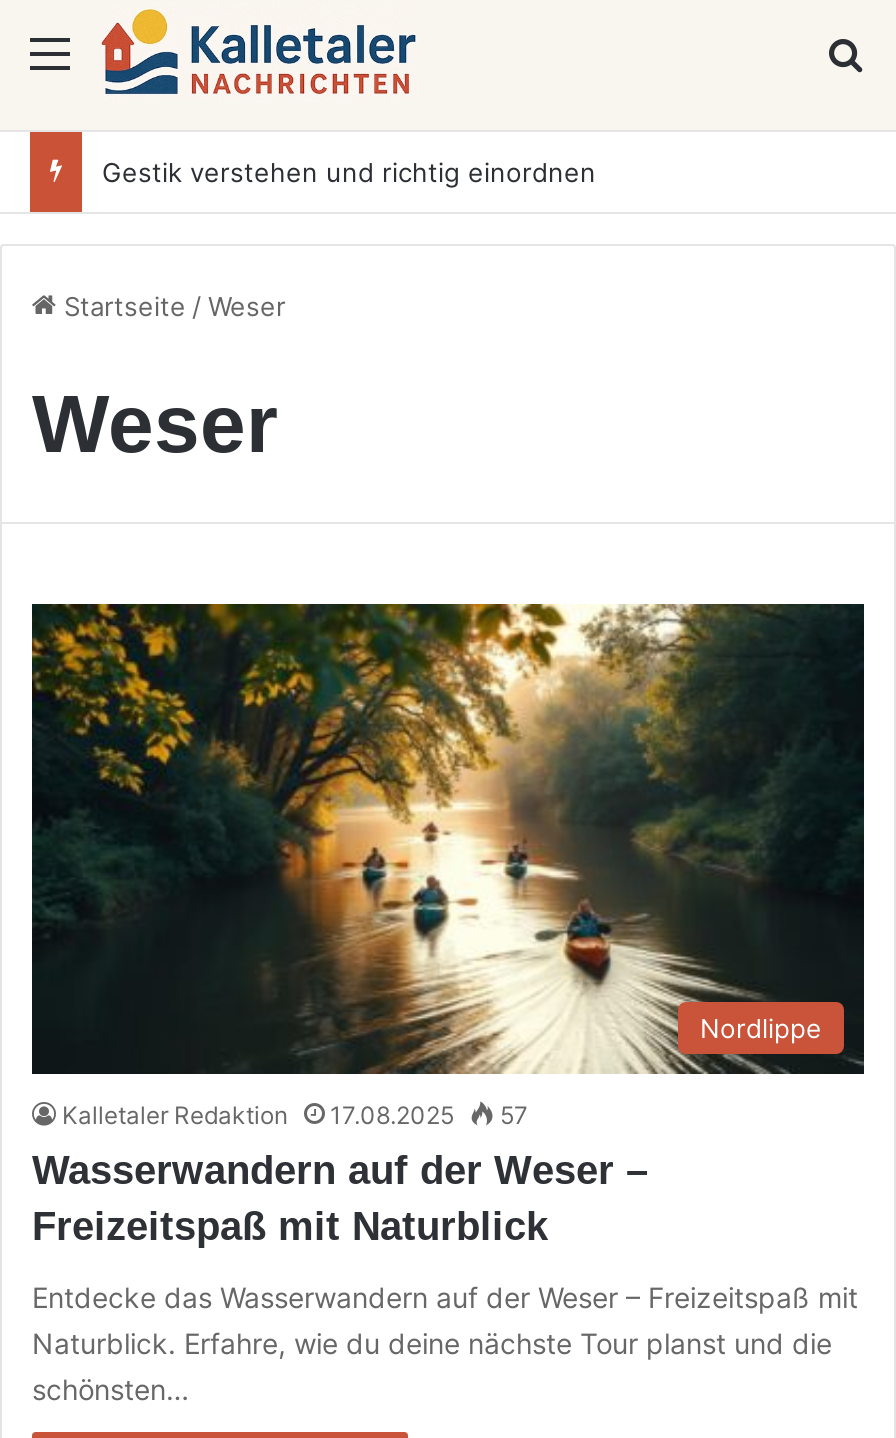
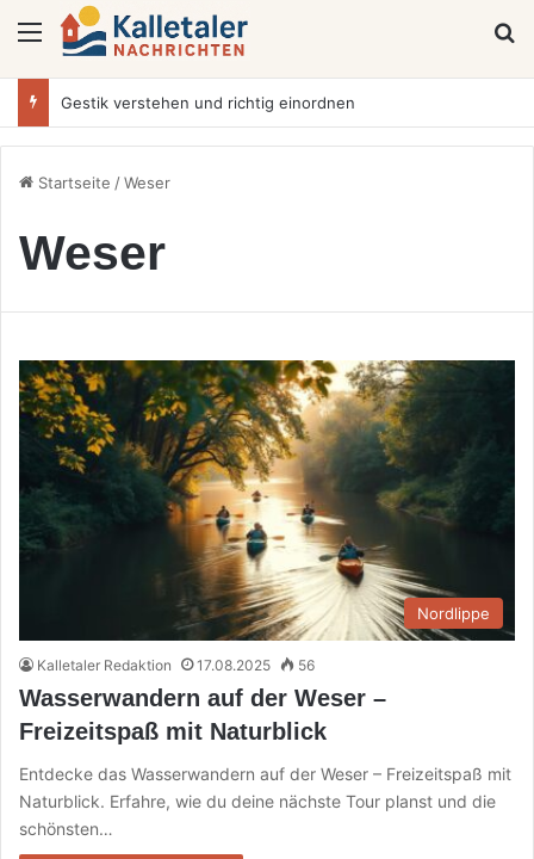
- Kalletaler Redaktion 17.08.2025 57
+ Kalletaler Redaktion 17.08.2025 56
